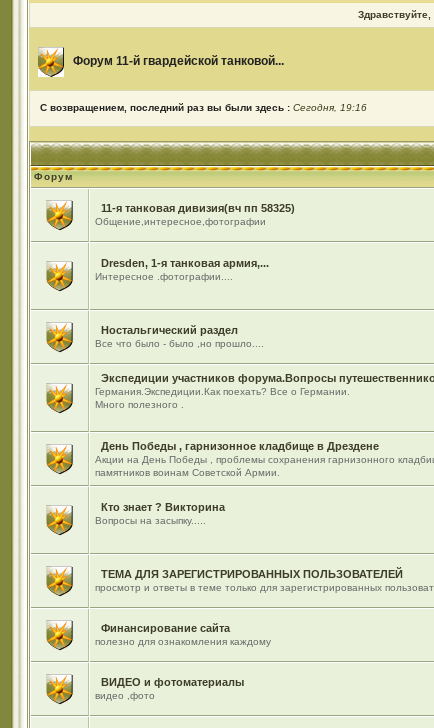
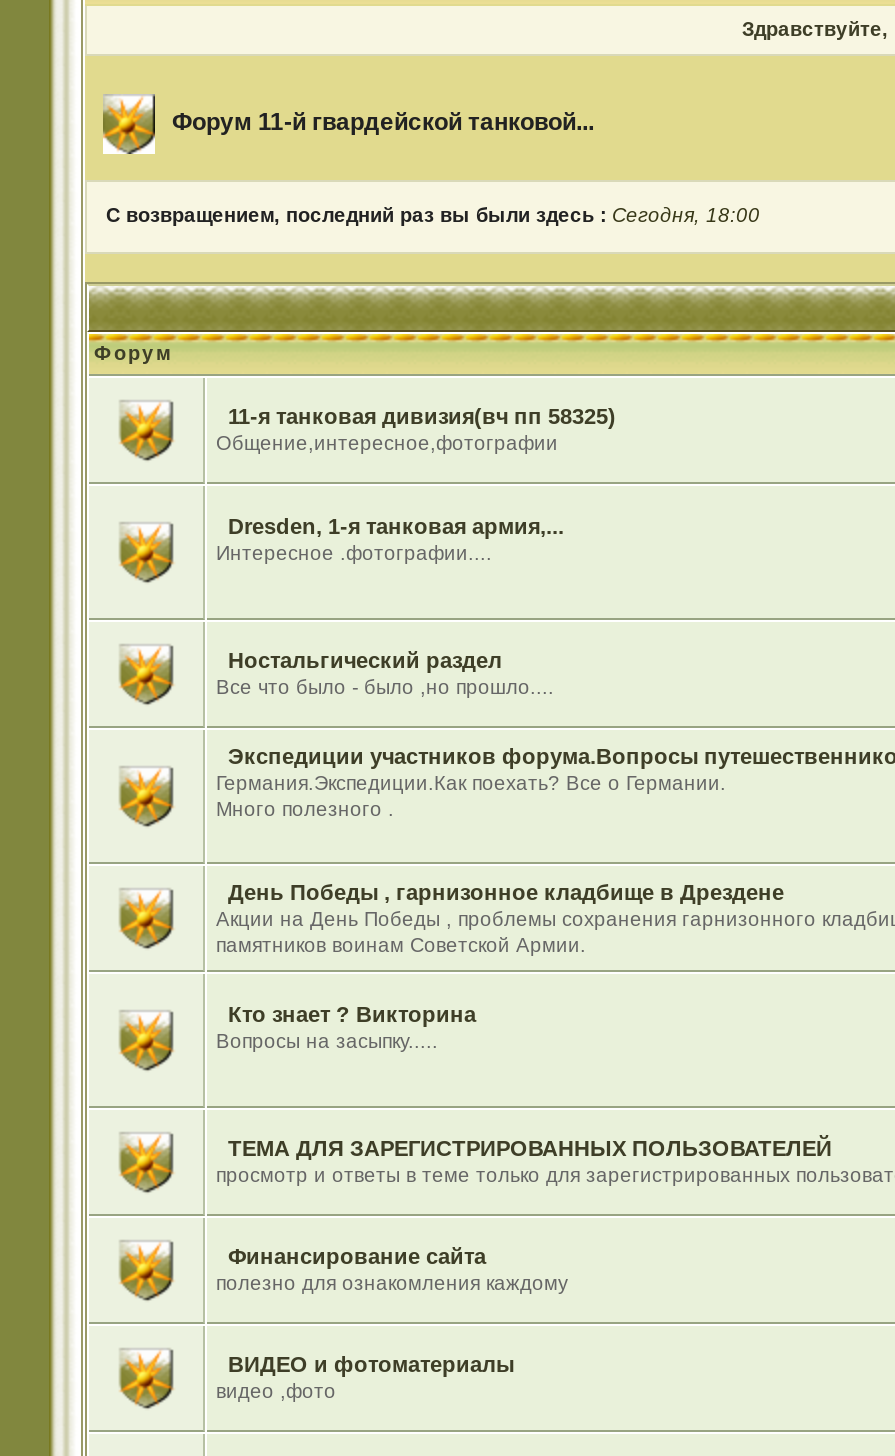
- С возвращением, последний раз вы были здесь : Сегодня, 19:16
+ С возвращением, последний раз вы были здесь : Сегодня, 18:00
